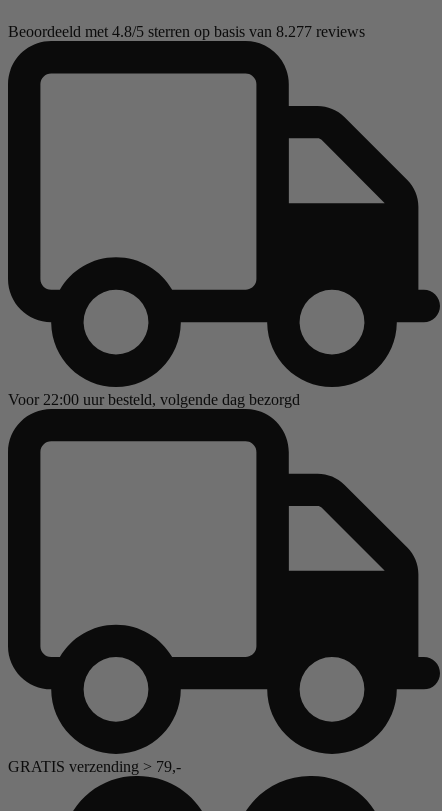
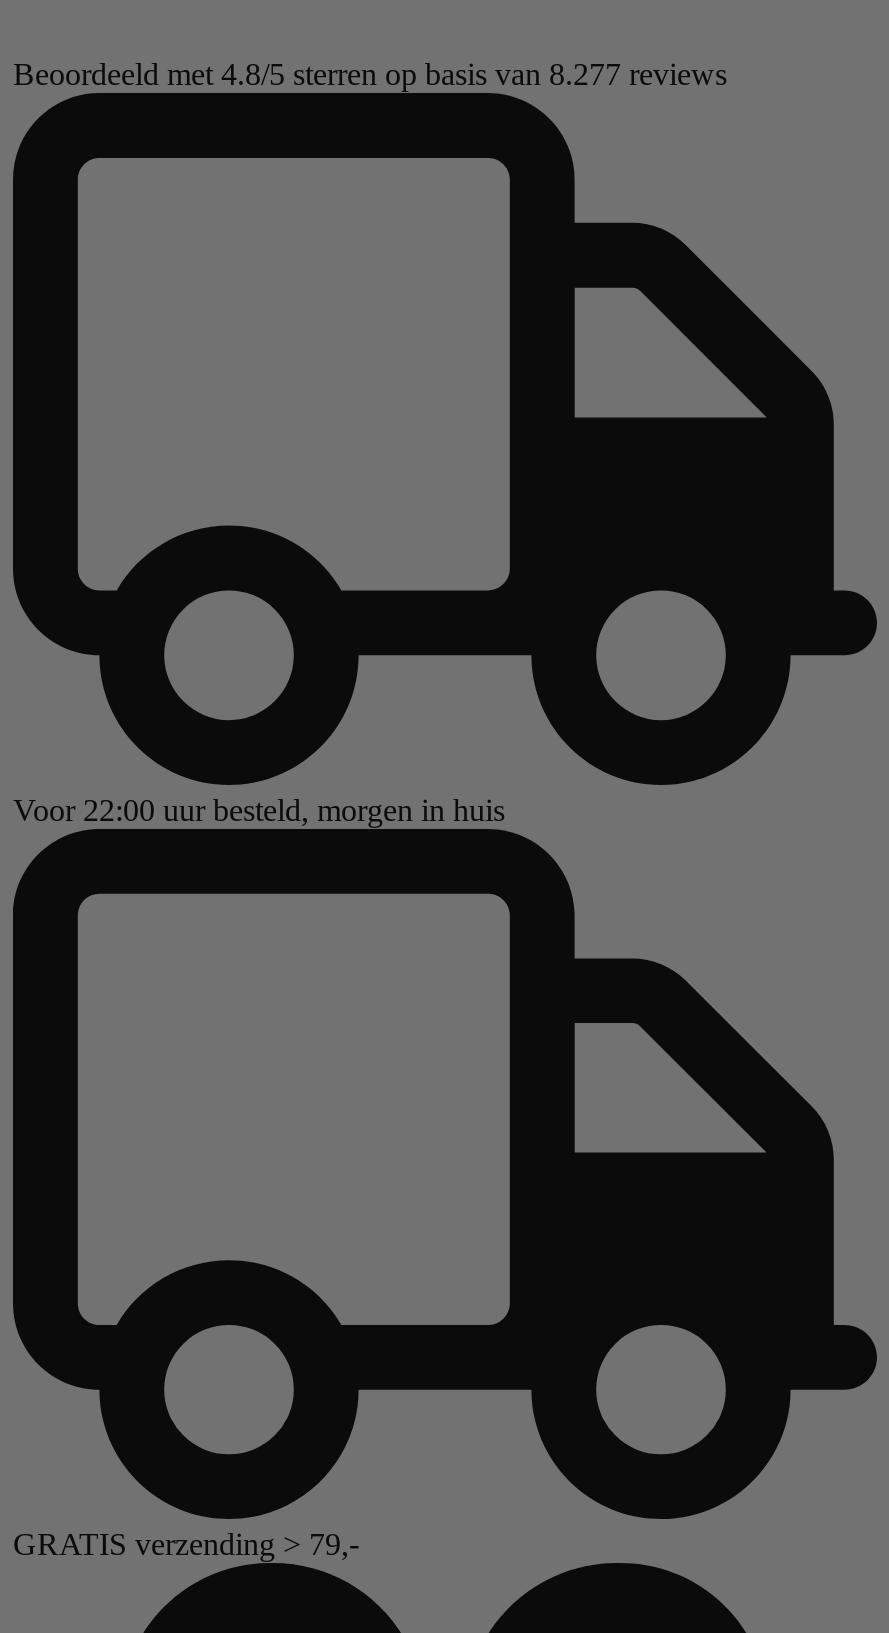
- Voor 22:00 uur besteld, volgende dag bezorgd
+ Voor 22:00 uur besteld, morgen in huis
